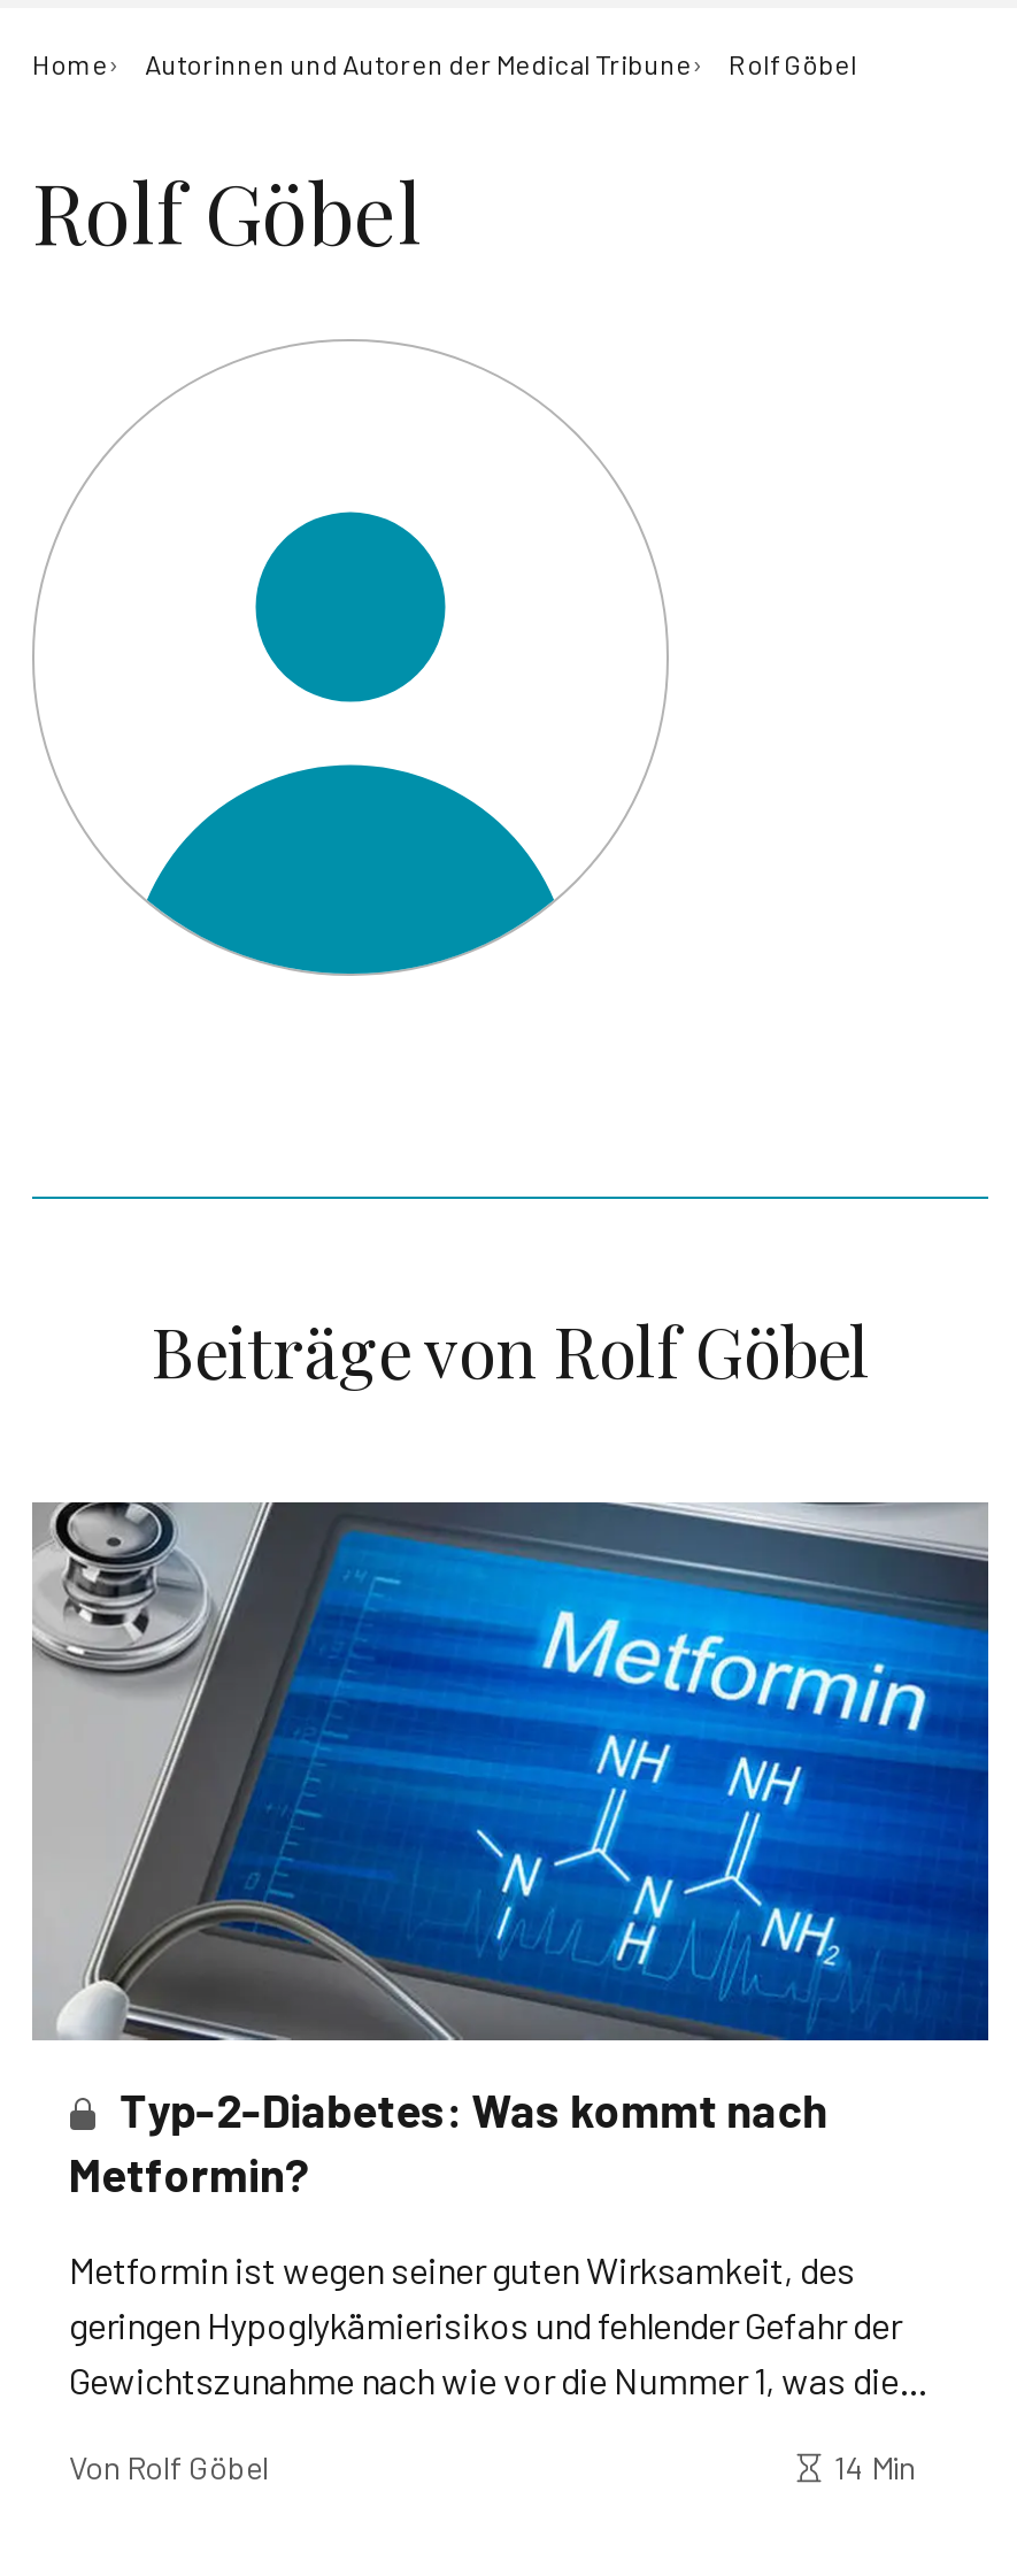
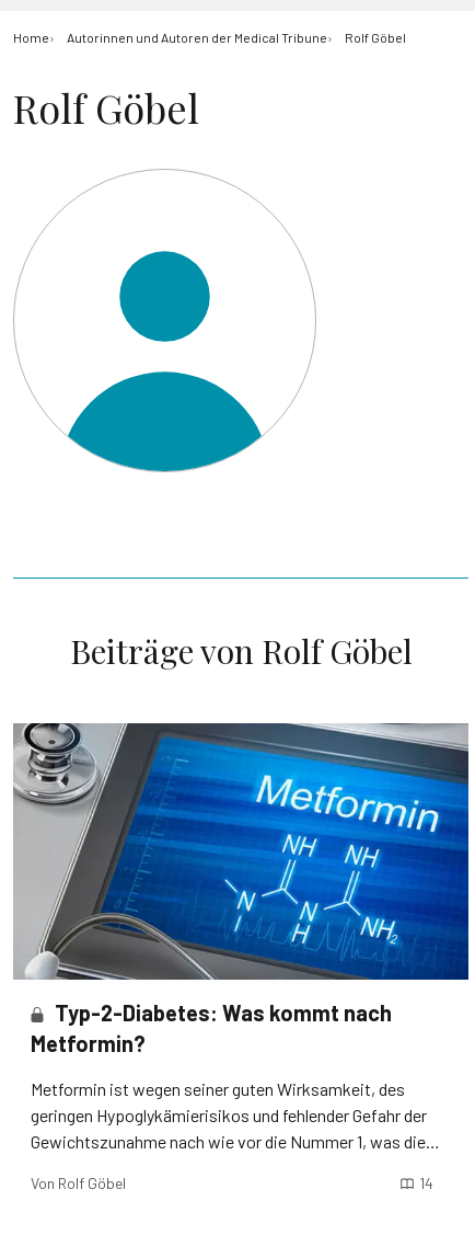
- 14 Min
+ 14
